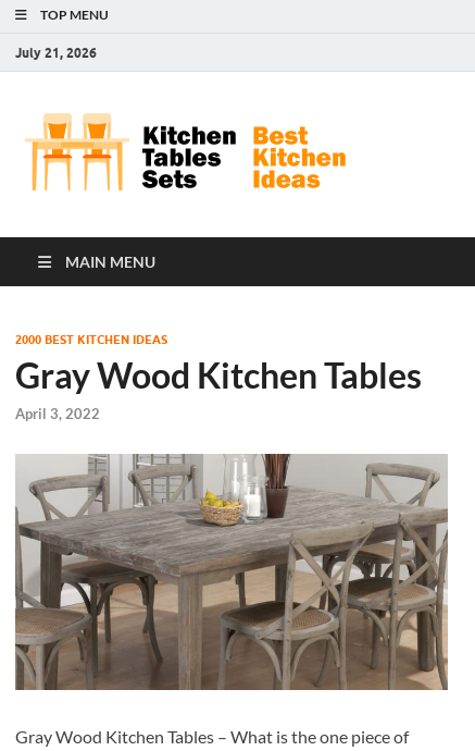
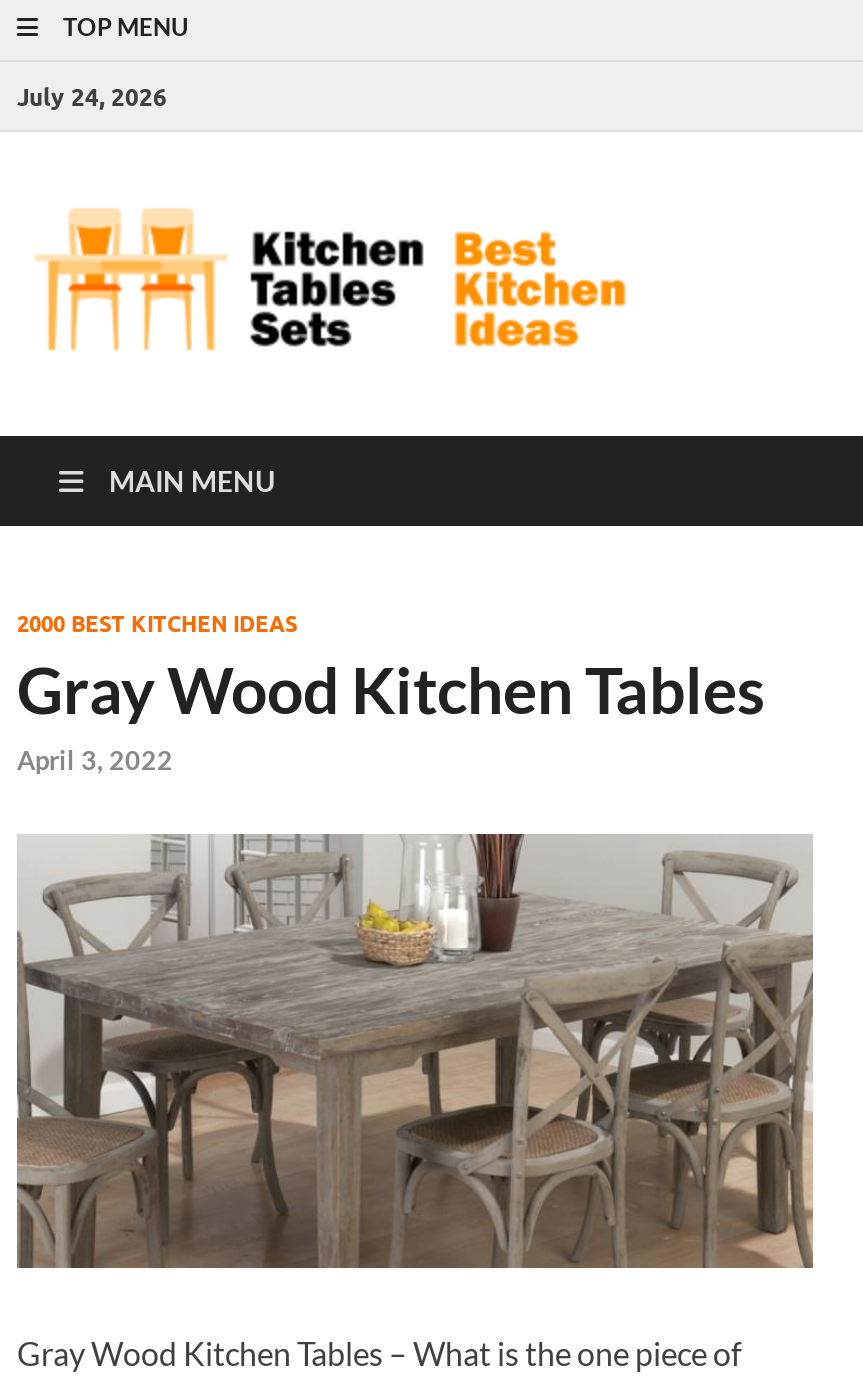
- July 21, 2026
+ July 24, 2026
